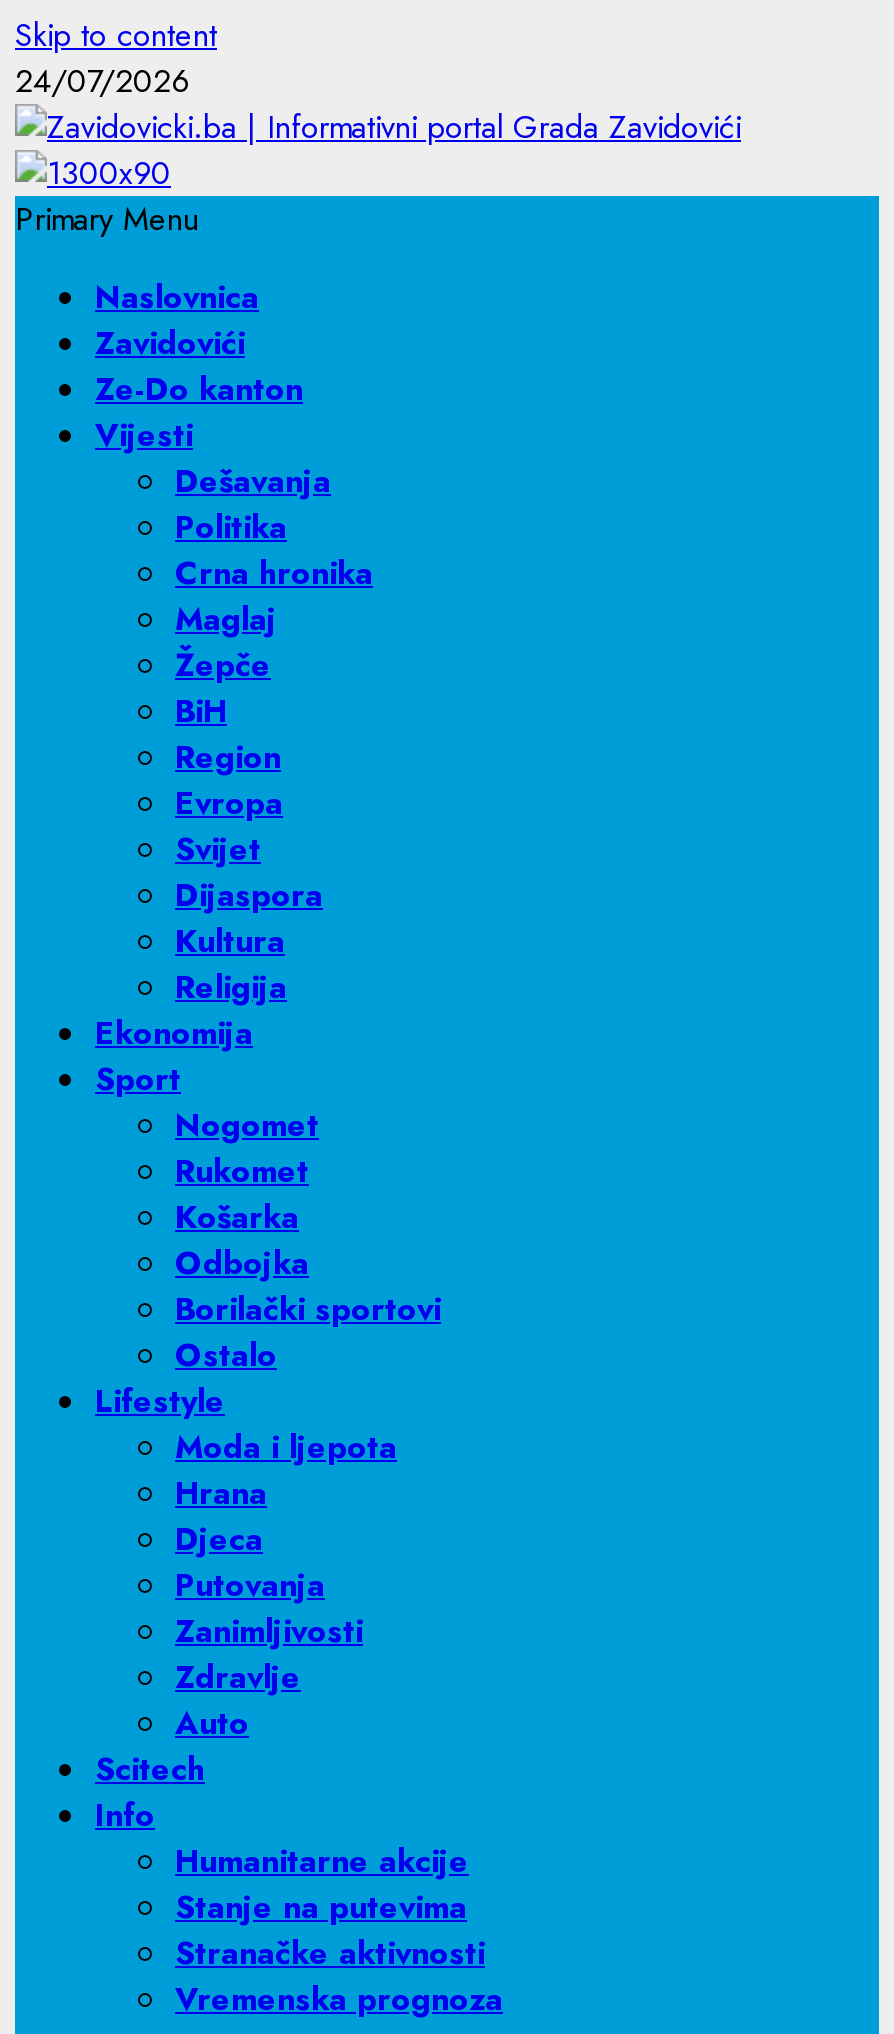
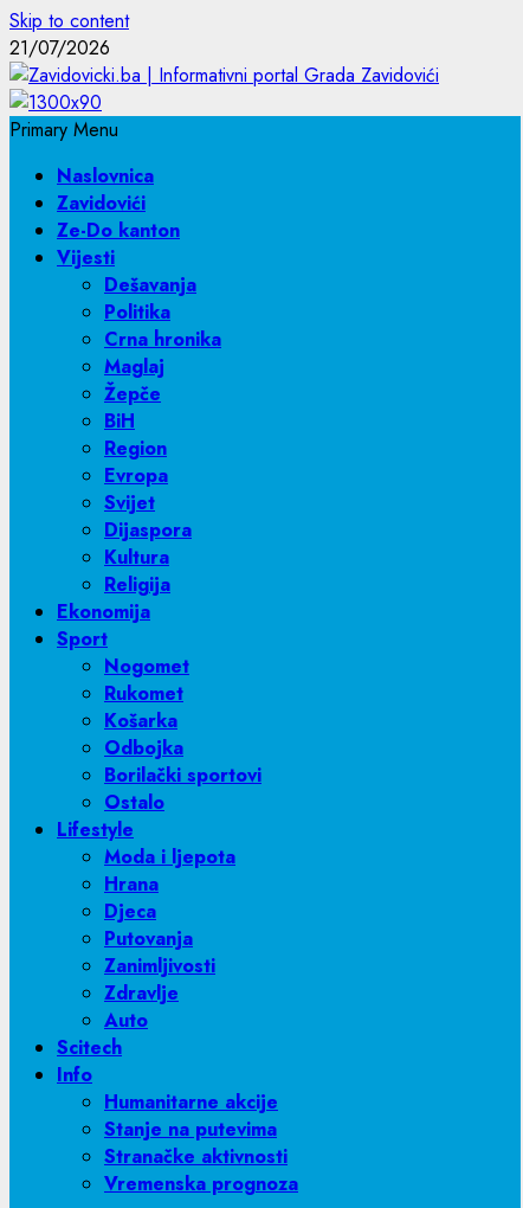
- 24/07/2026
+ 21/07/2026
